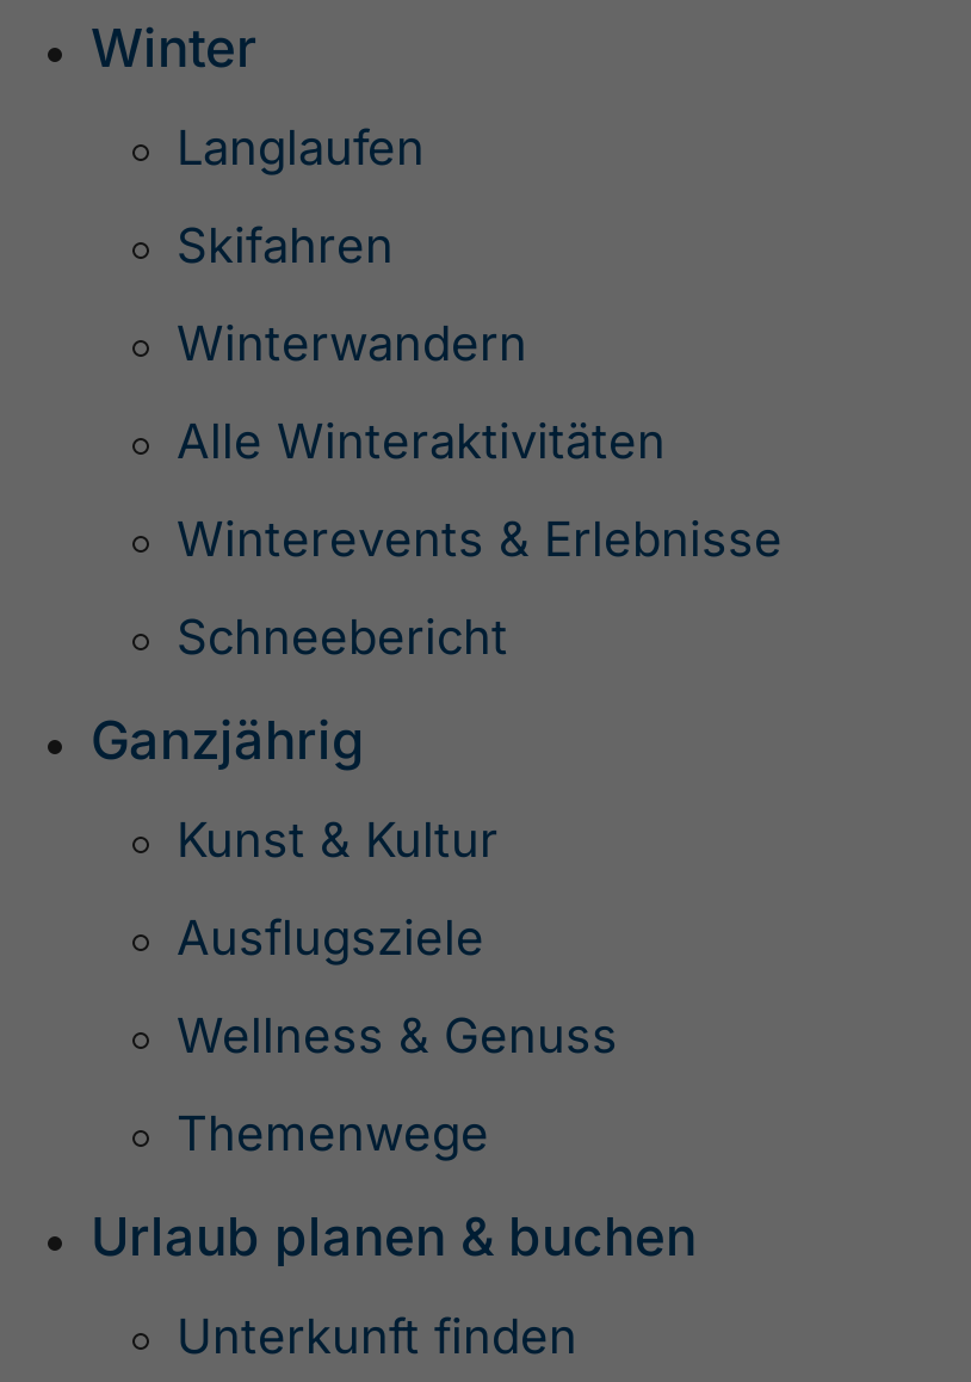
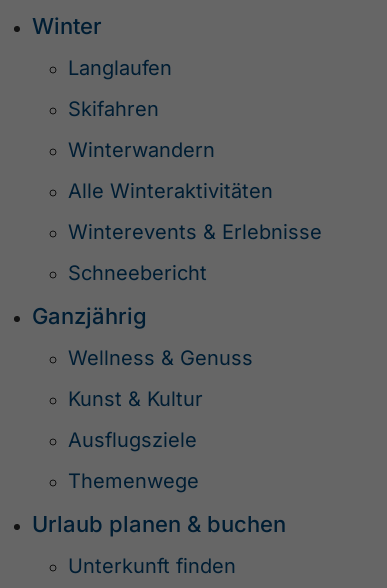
moved down: Kunst & Kultur | Ausflugsziele

moved up: Wellness & Genuss
